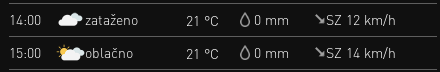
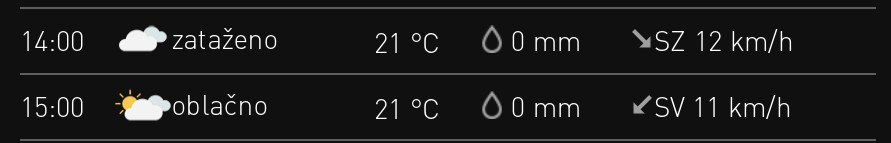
- SZ 14 km/h
+ SV 11 km/h
